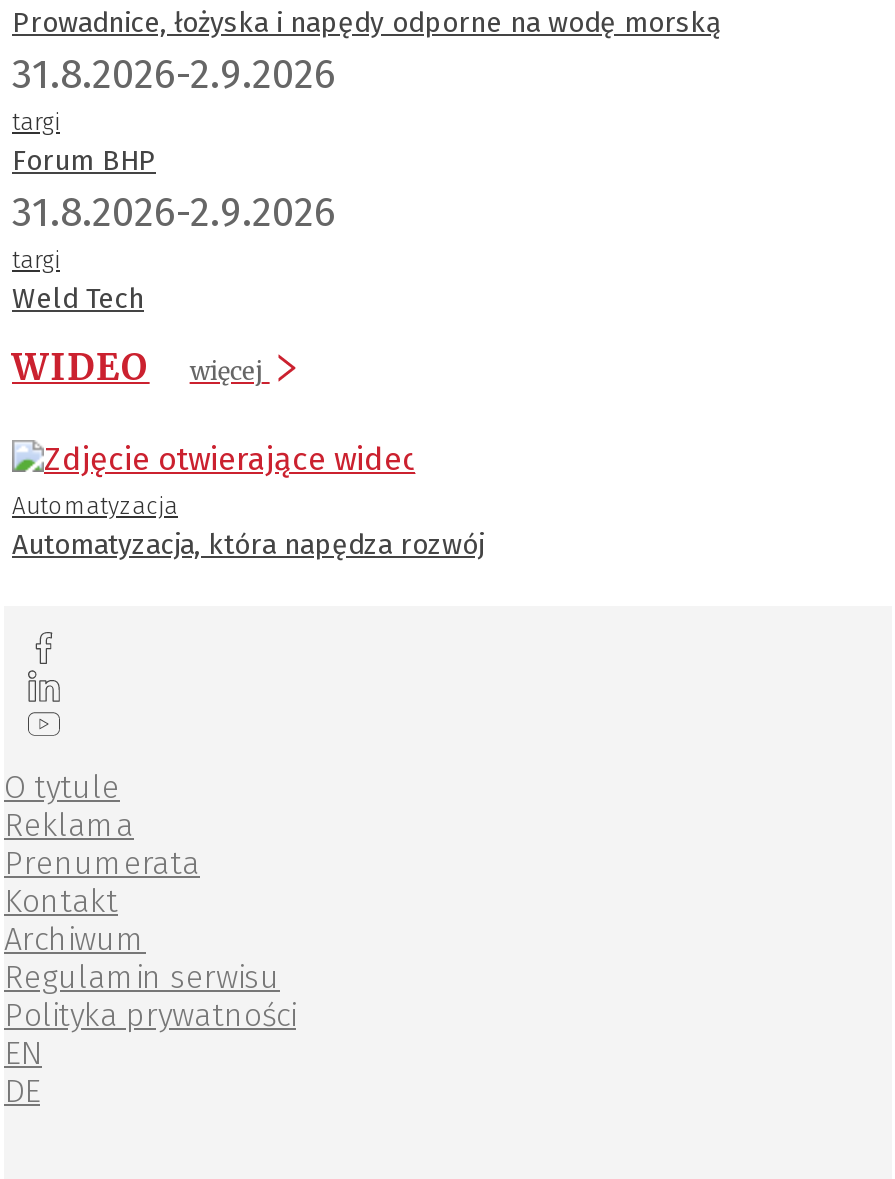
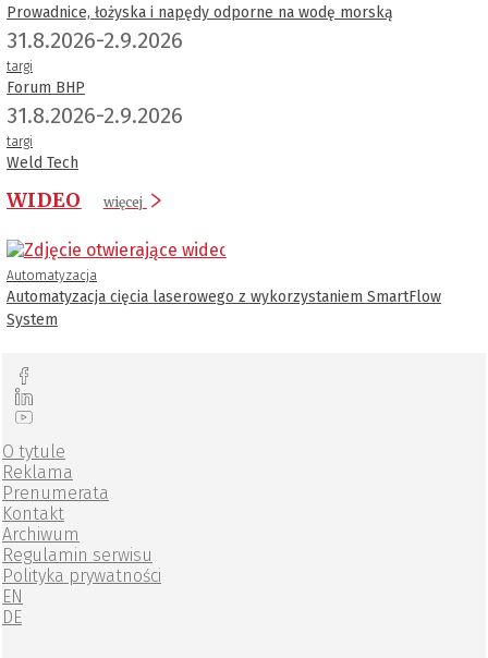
- Automatyzacja, która napędza rozwój
+ Automatyzacja cięcia laserowego z wykorzystaniem SmartFlow
+ System
